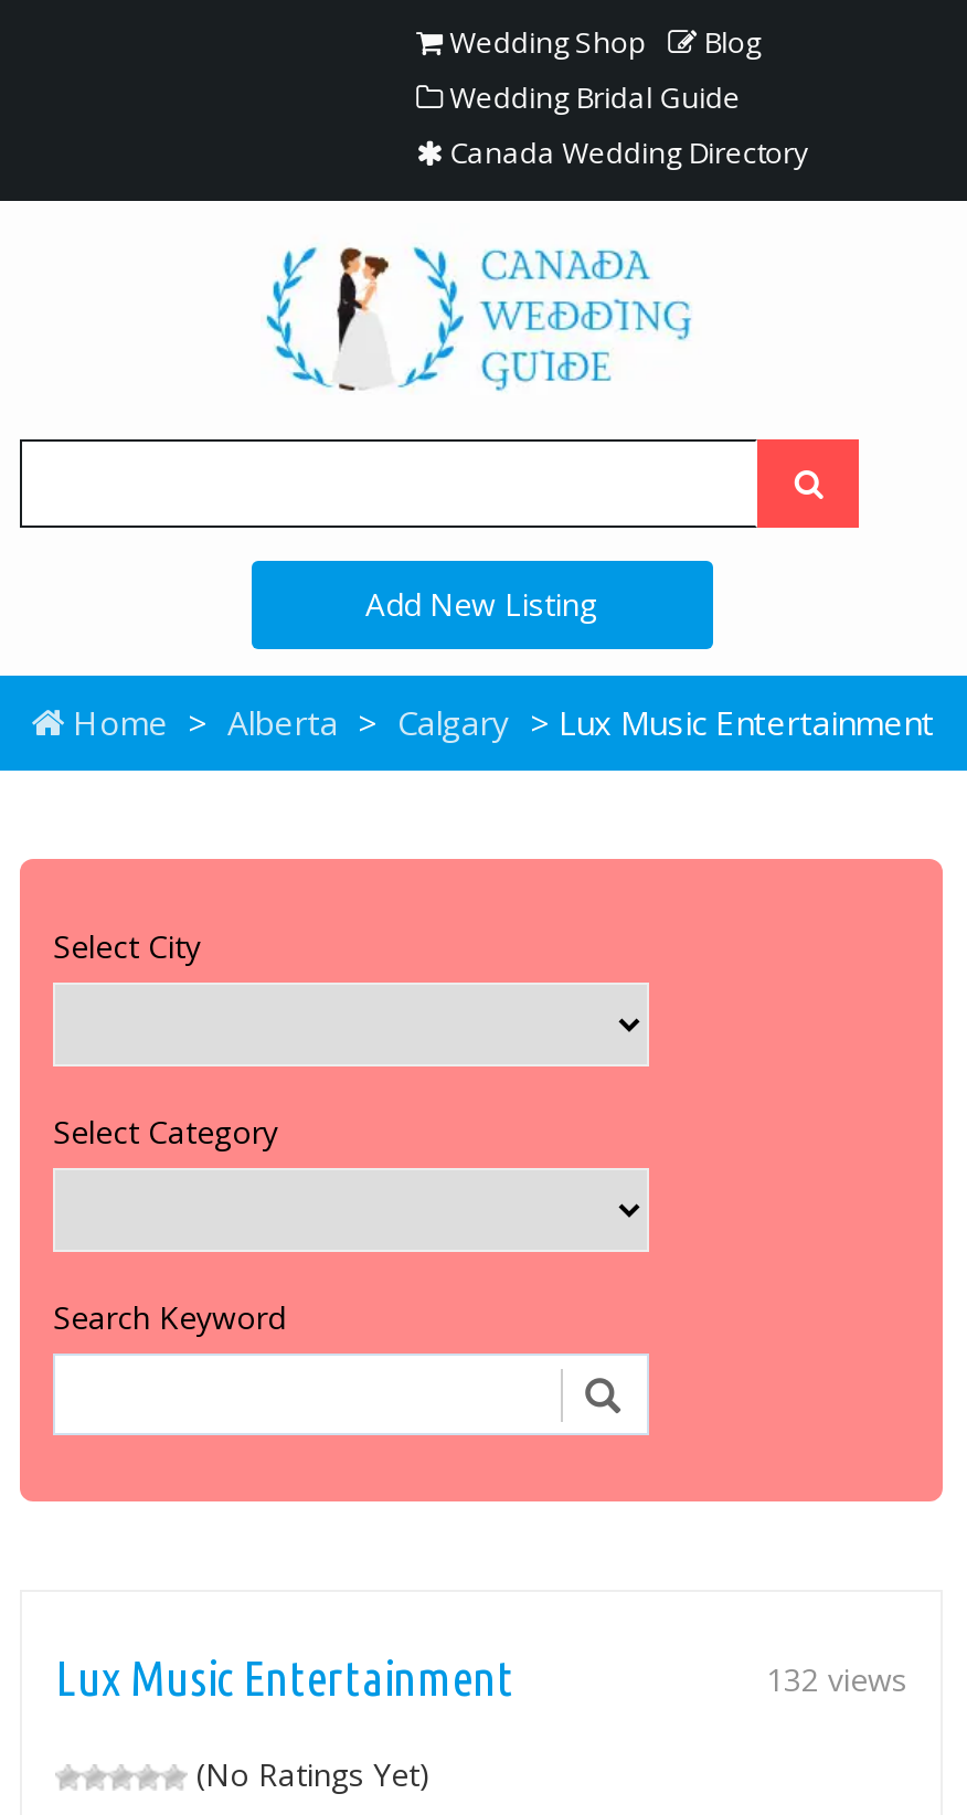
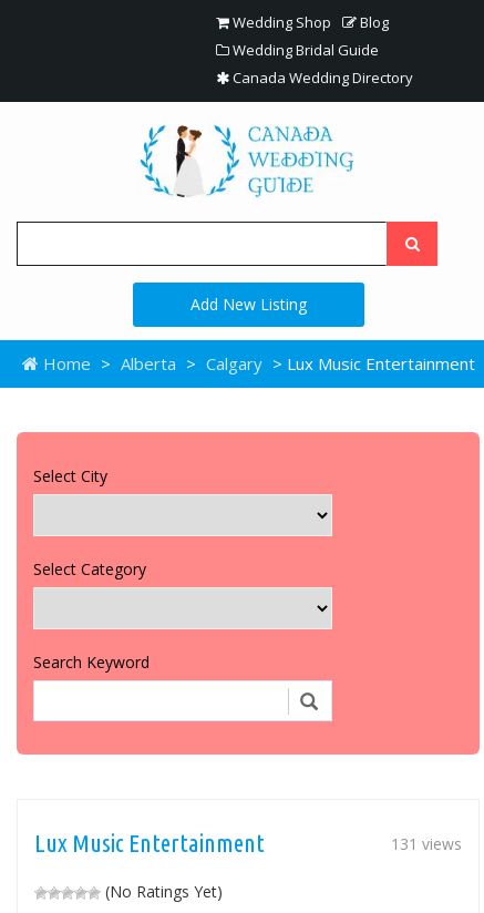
- 132 views
+ 131 views
